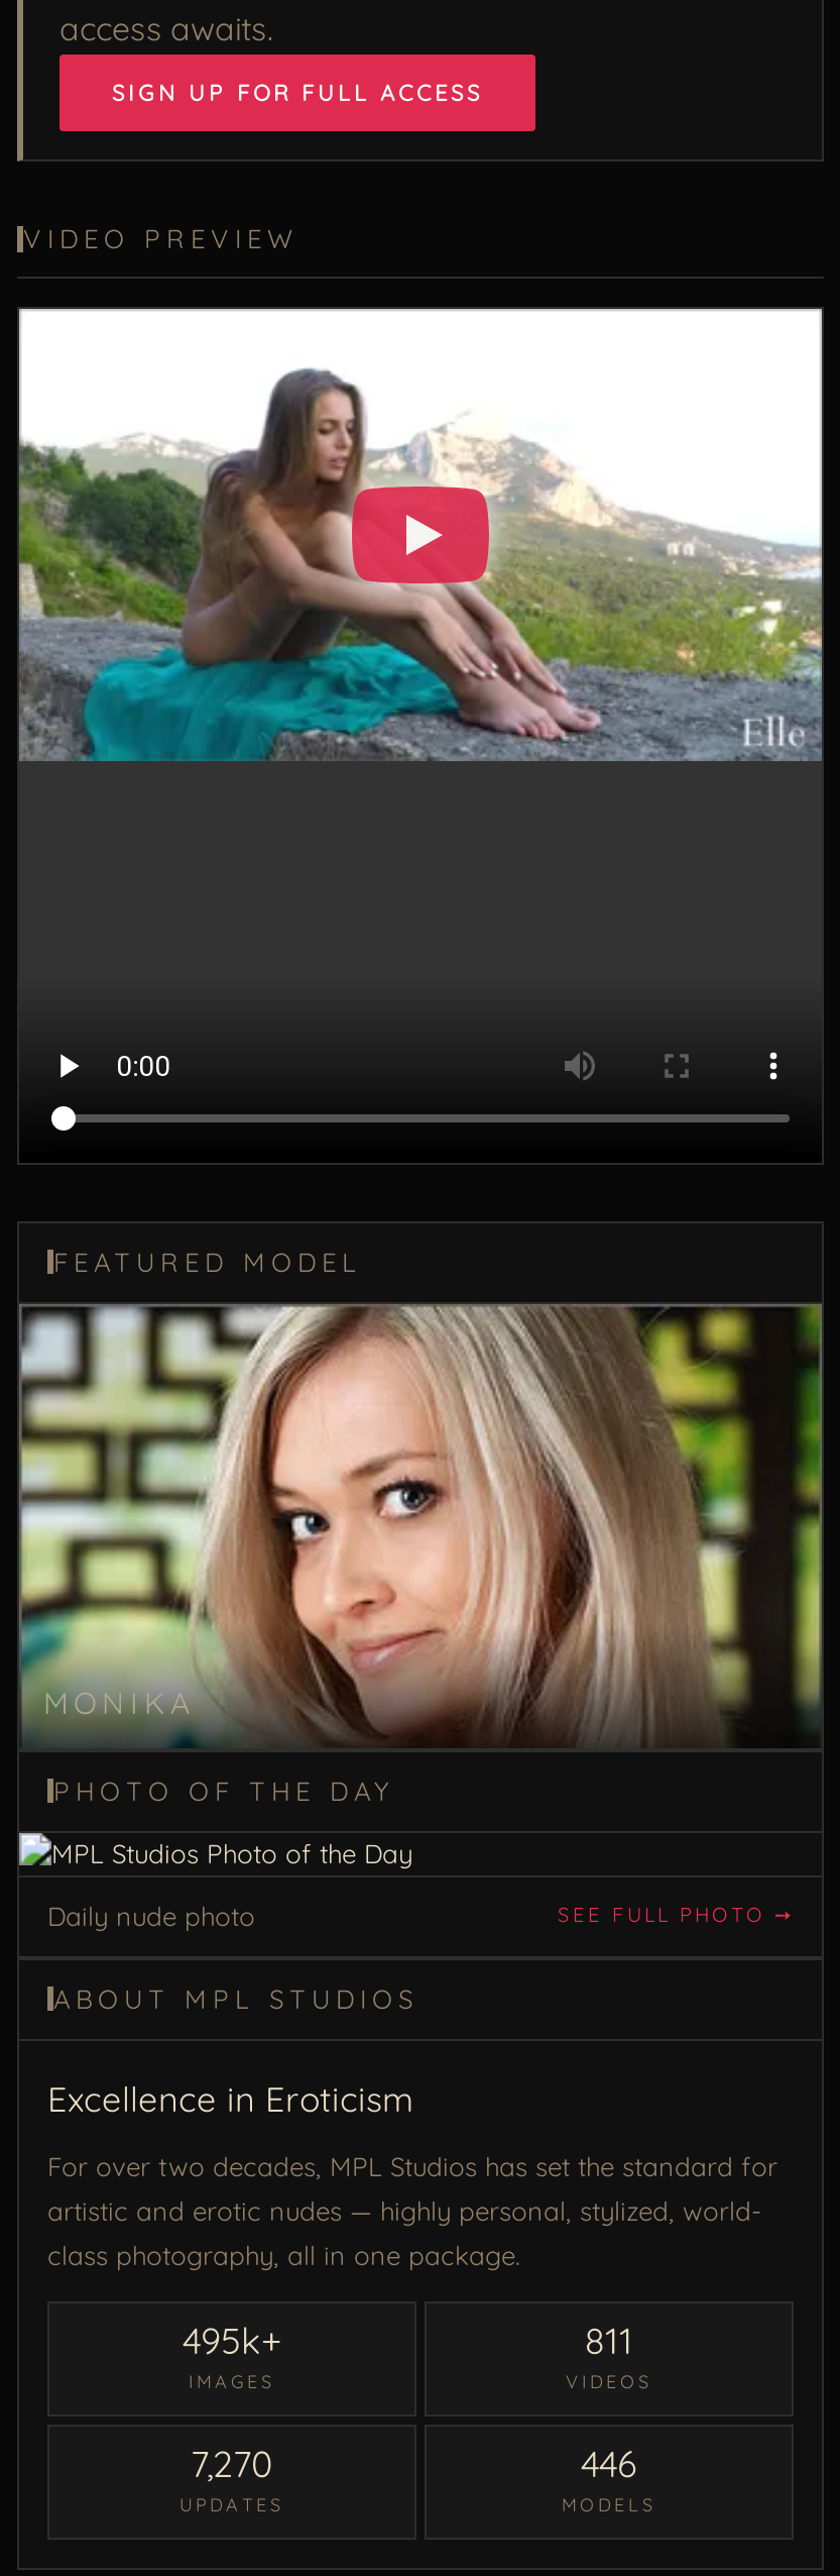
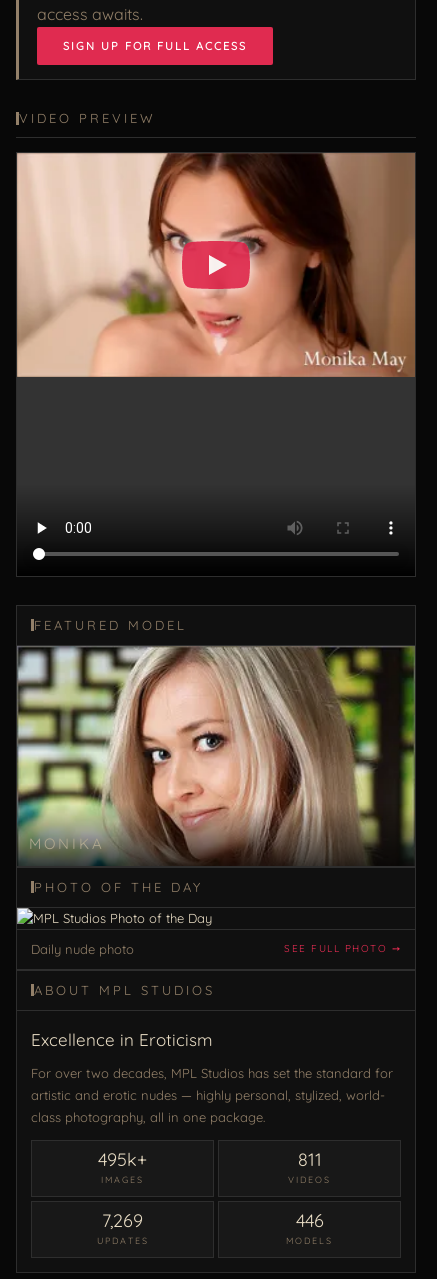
- [image]
+ [image]

- 7,270
+ 7,269
